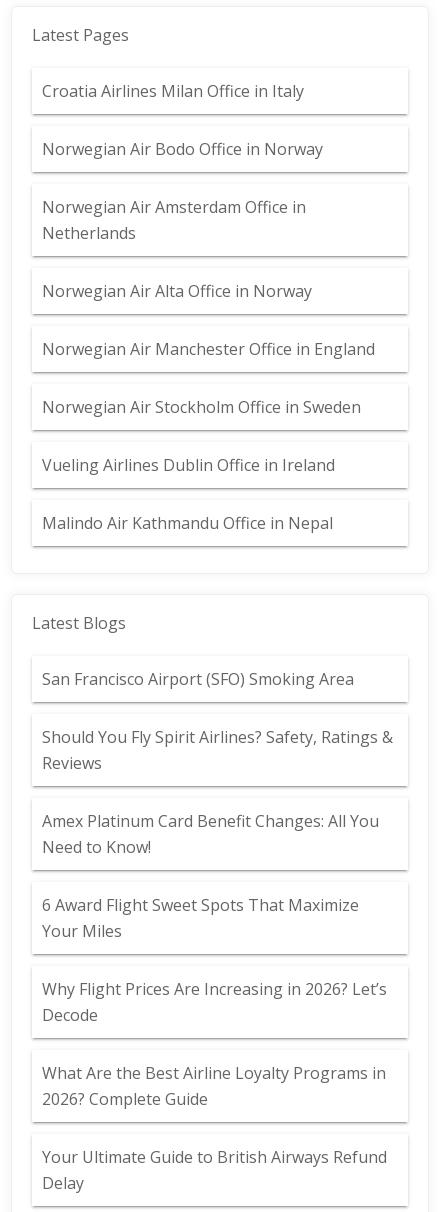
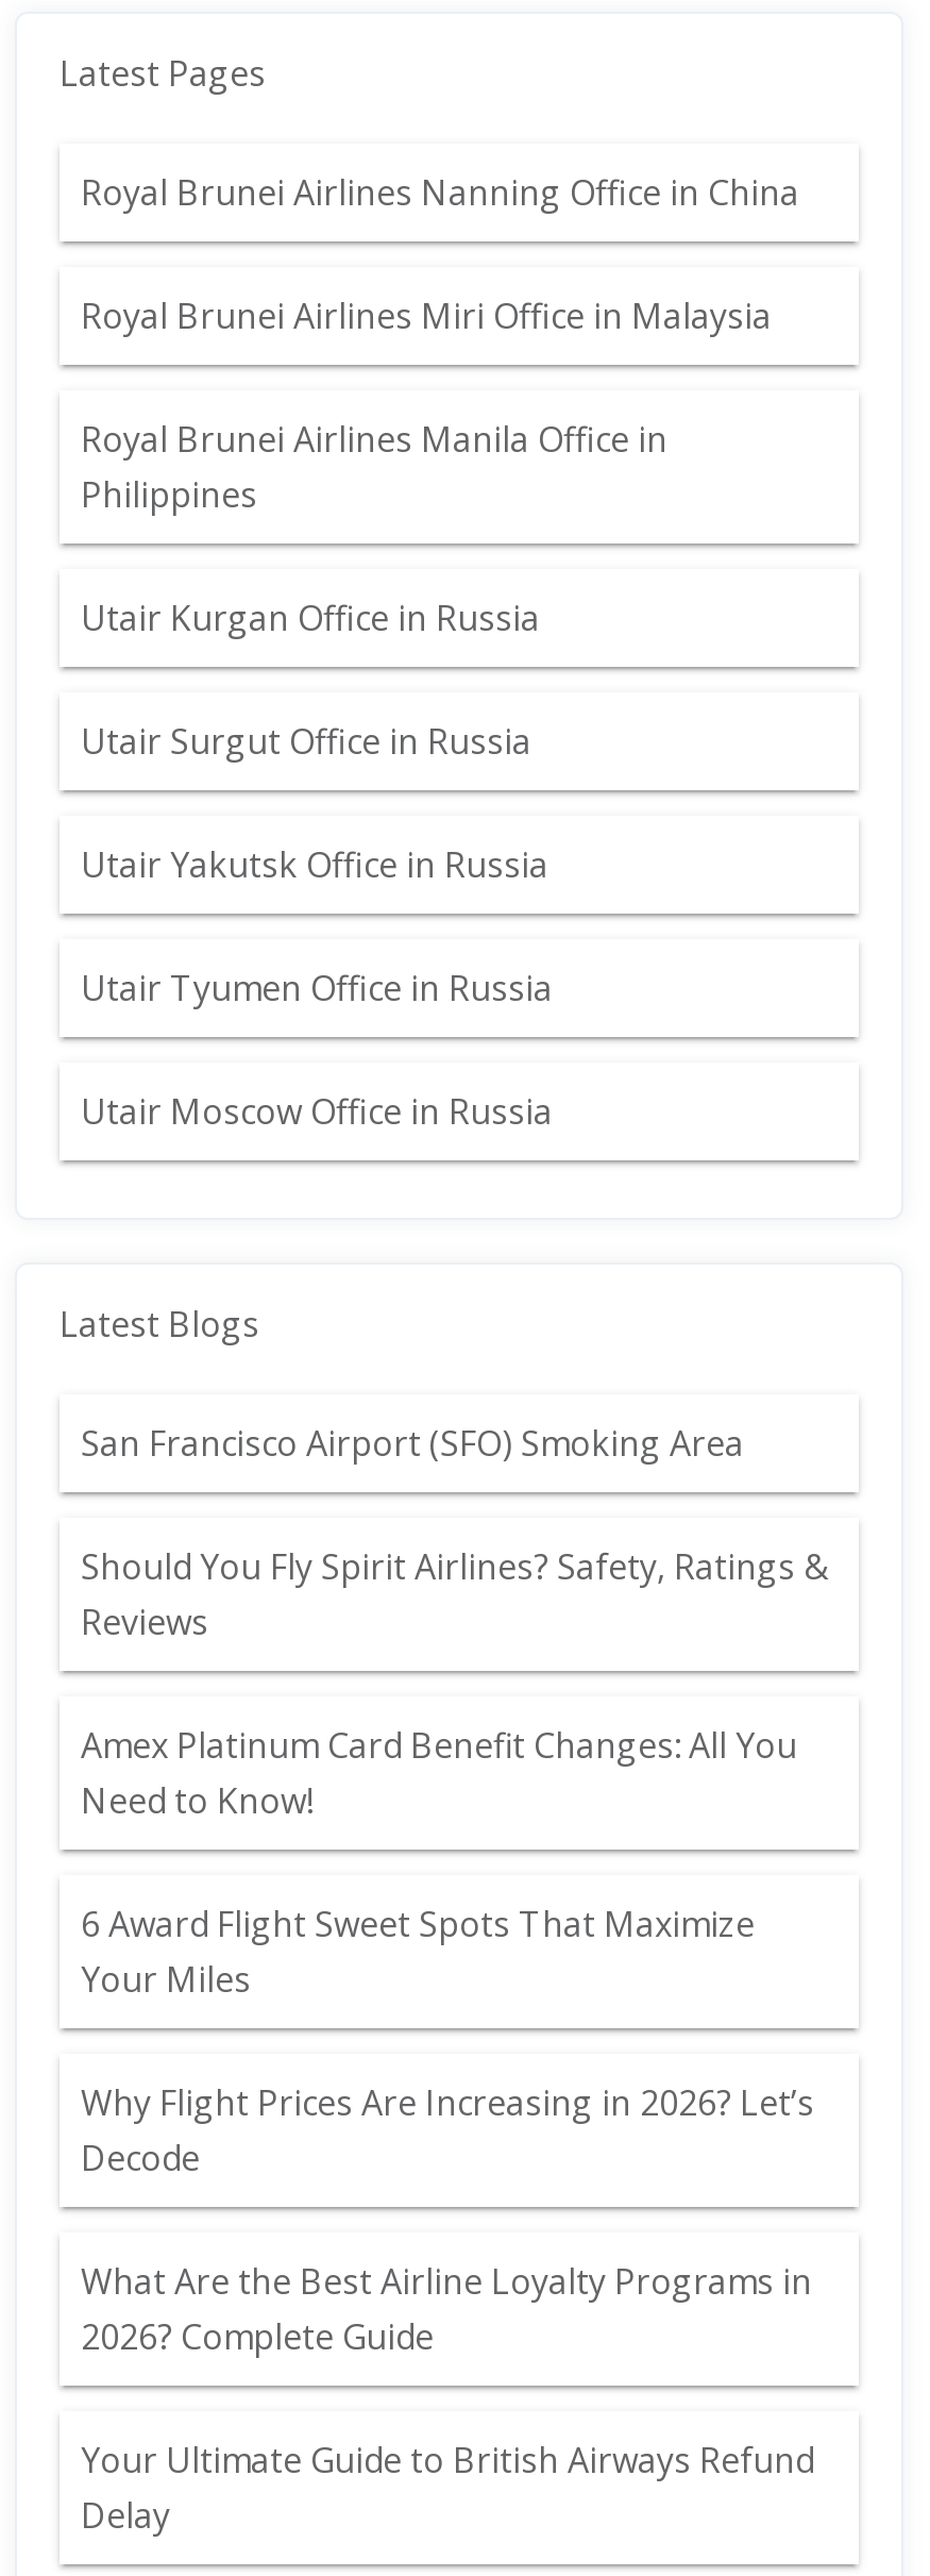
- Croatia Airlines Milan Office in Italy
+ Royal Brunei Airlines Nanning Office in China

- Norwegian Air Bodo Office in Norway
+ Royal Brunei Airlines Miri Office in Malaysia

- Norwegian Air Amsterdam Office in
- Netherlands
+ Royal Brunei Airlines Manila Office in
+ Philippines

- Norwegian Air Alta Office in Norway
+ Utair Kurgan Office in Russia

- Norwegian Air Manchester Office in England
+ Utair Surgut Office in Russia

- Norwegian Air Stockholm Office in Sweden
+ Utair Yakutsk Office in Russia

- Vueling Airlines Dublin Office in Ireland
+ Utair Tyumen Office in Russia

- Malindo Air Kathmandu Office in Nepal
+ Utair Moscow Office in Russia
